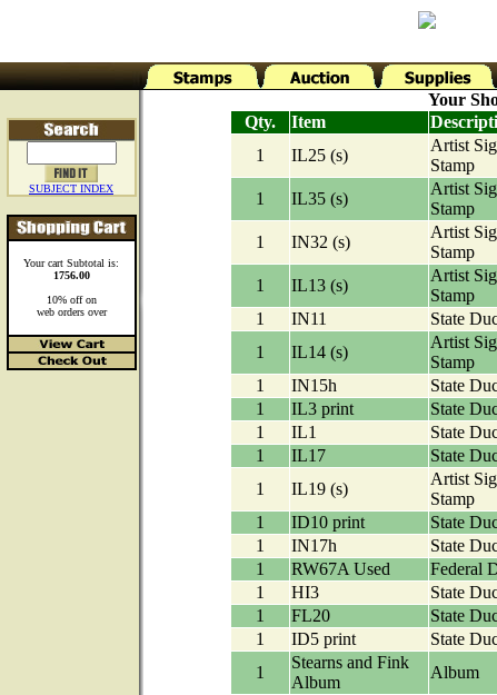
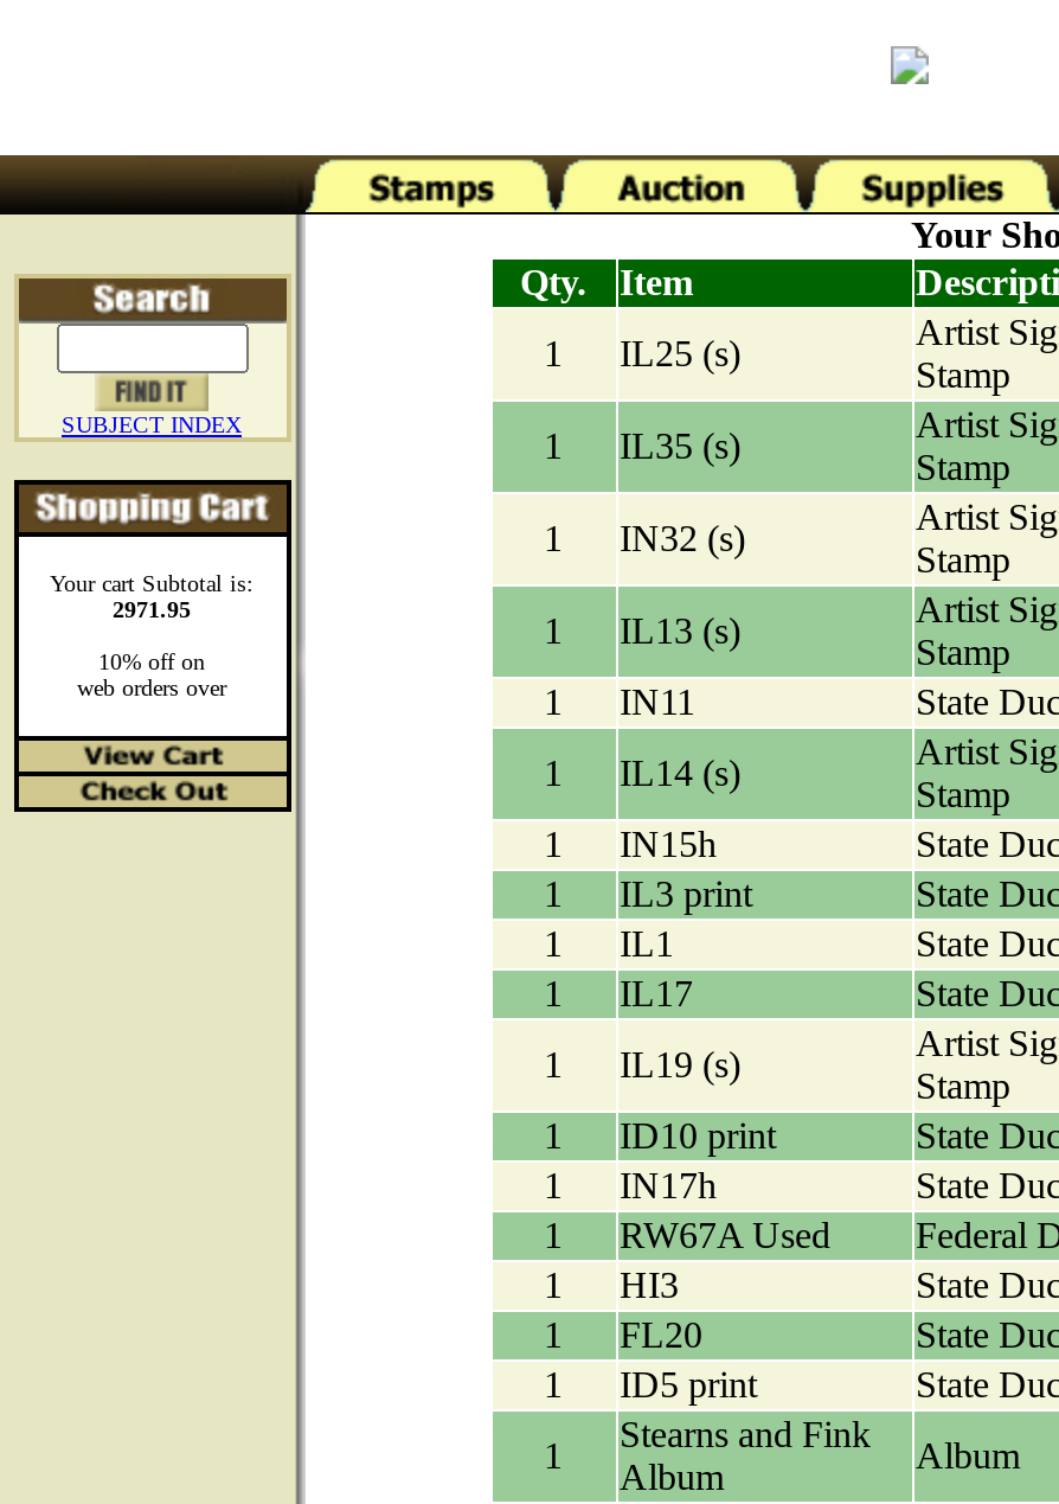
- 1756.00
+ 2971.95
